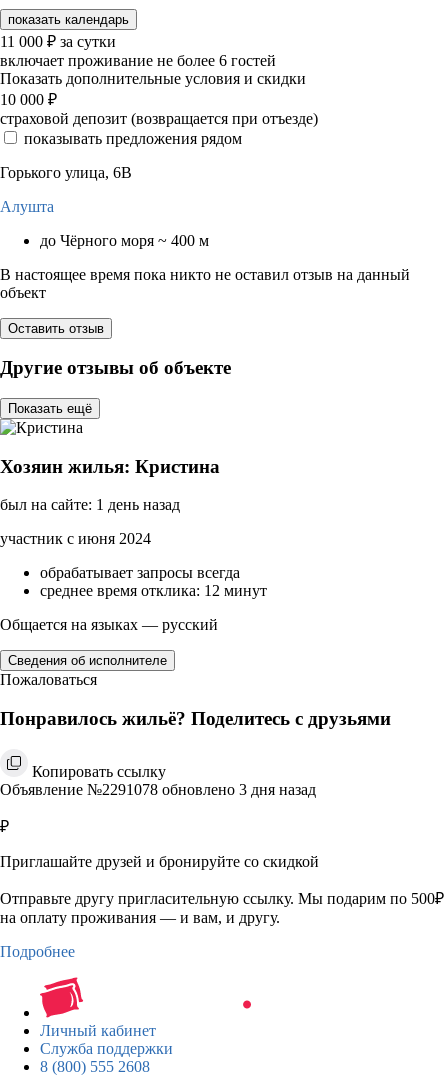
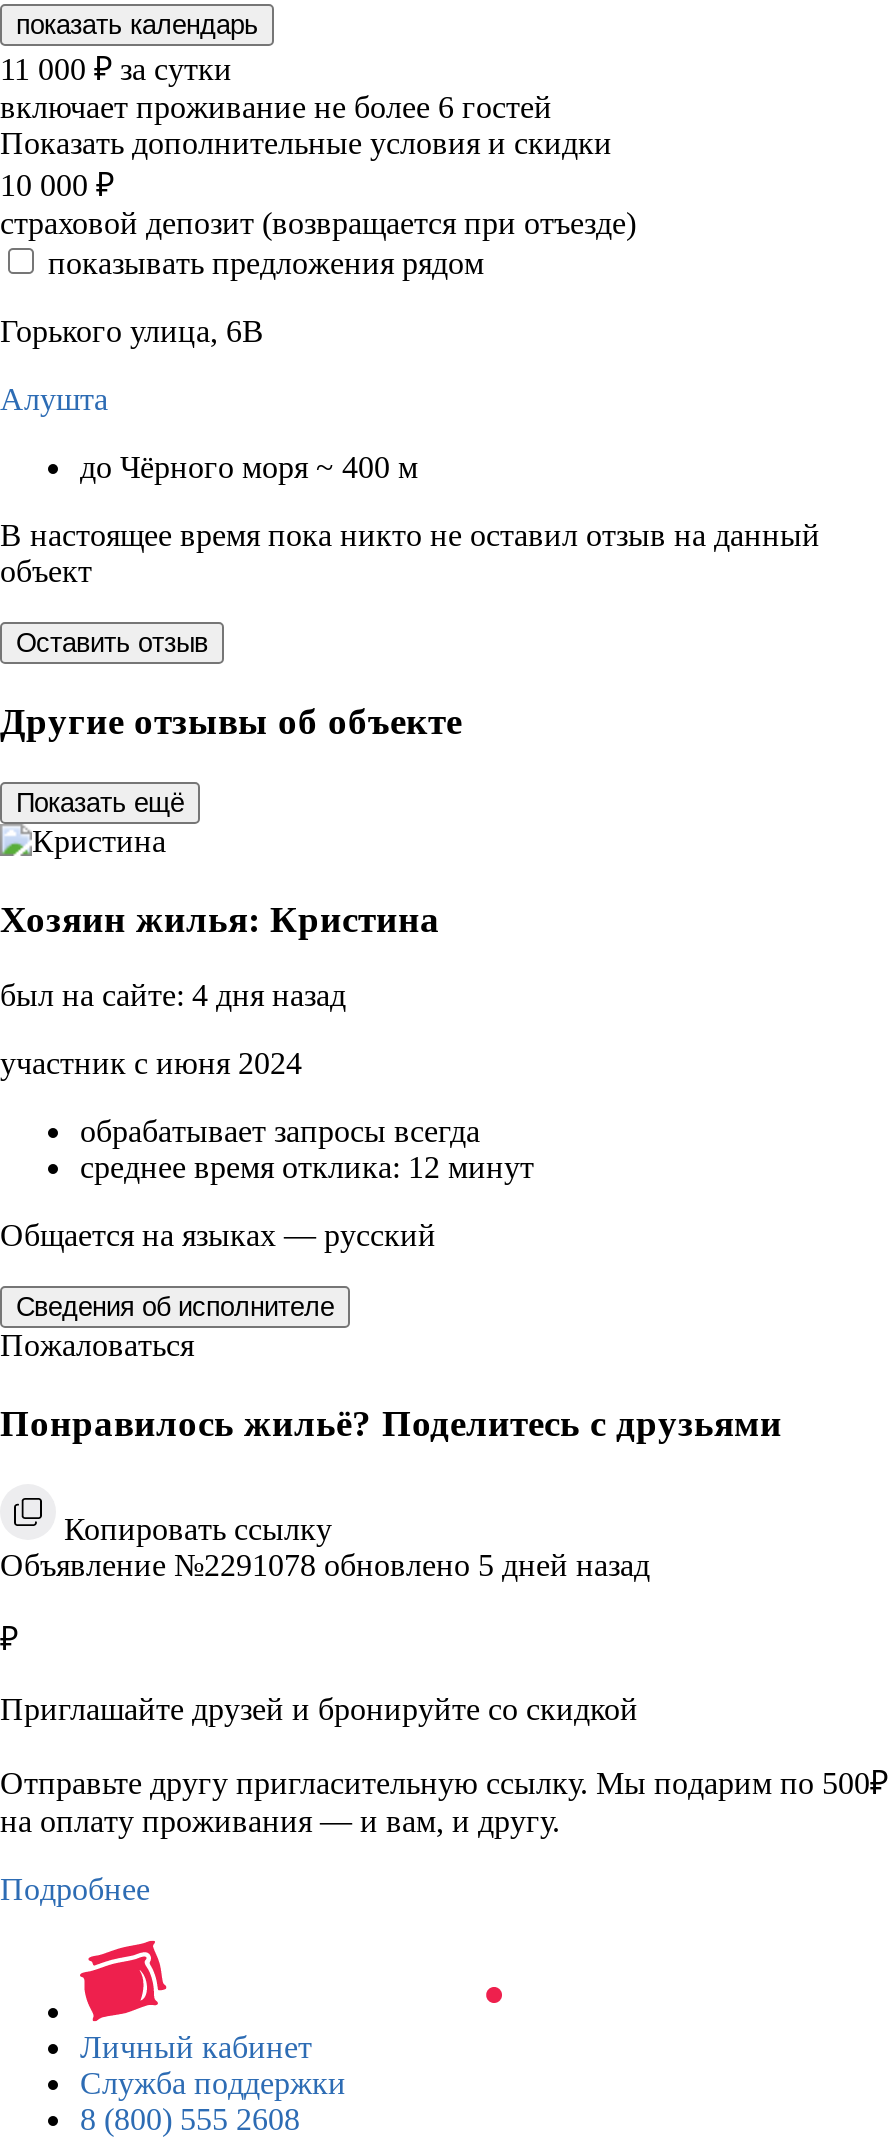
- был на сайте: 1 день назад
+ был на сайте: 4 дня назад

- Объявление №2291078 обновлено 3 дня назад
+ Объявление №2291078 обновлено 5 дней назад
